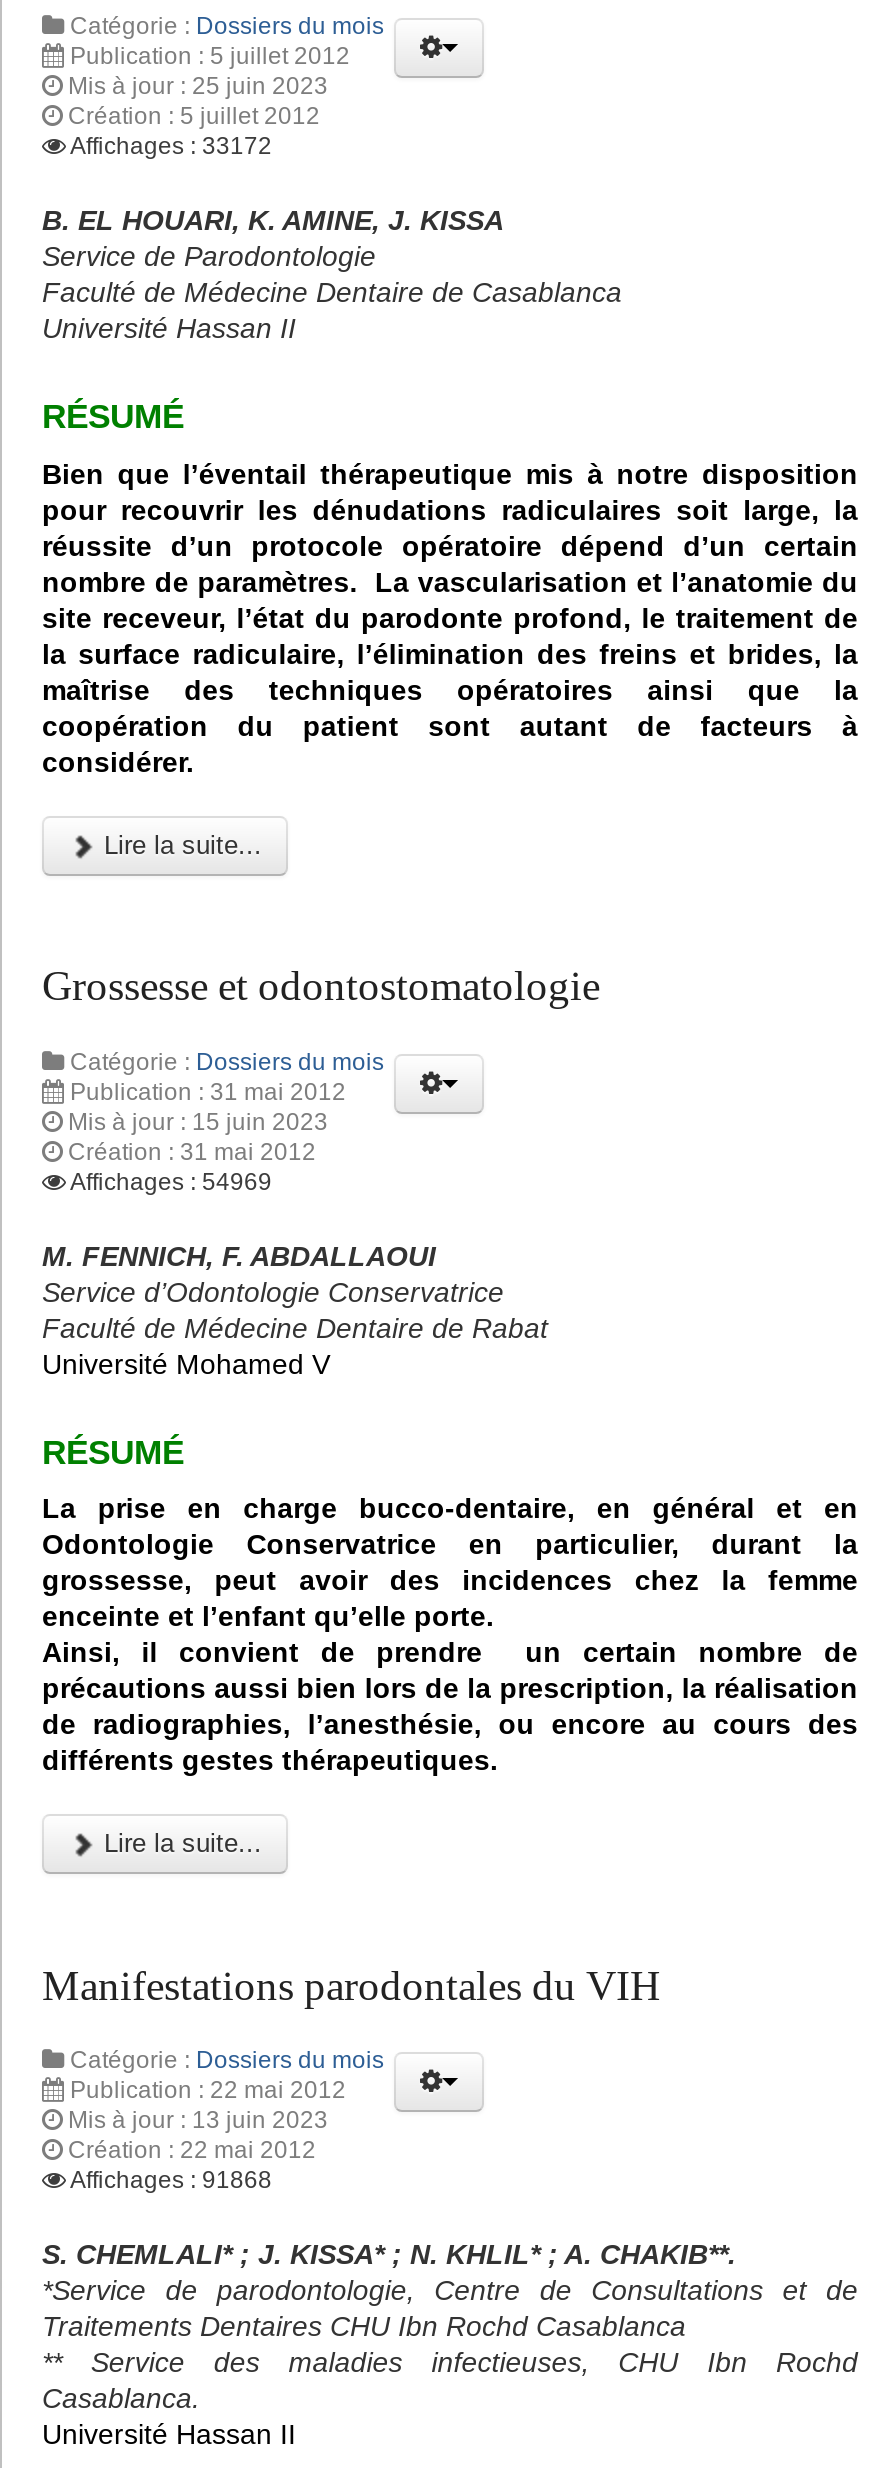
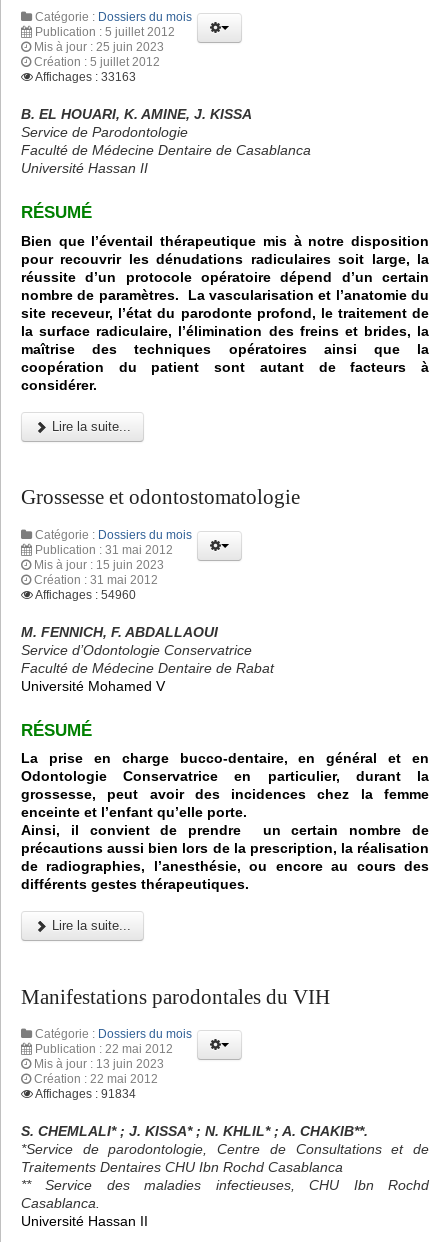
- Affichages : 33172
+ Affichages : 33163

- Affichages : 54969
+ Affichages : 54960

- Affichages : 91868
+ Affichages : 91834
